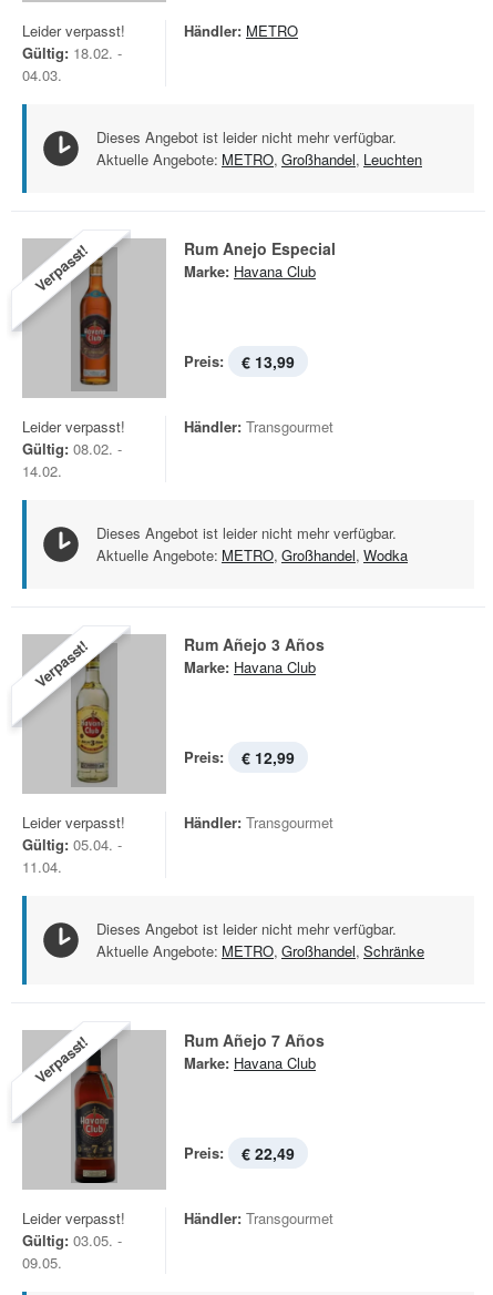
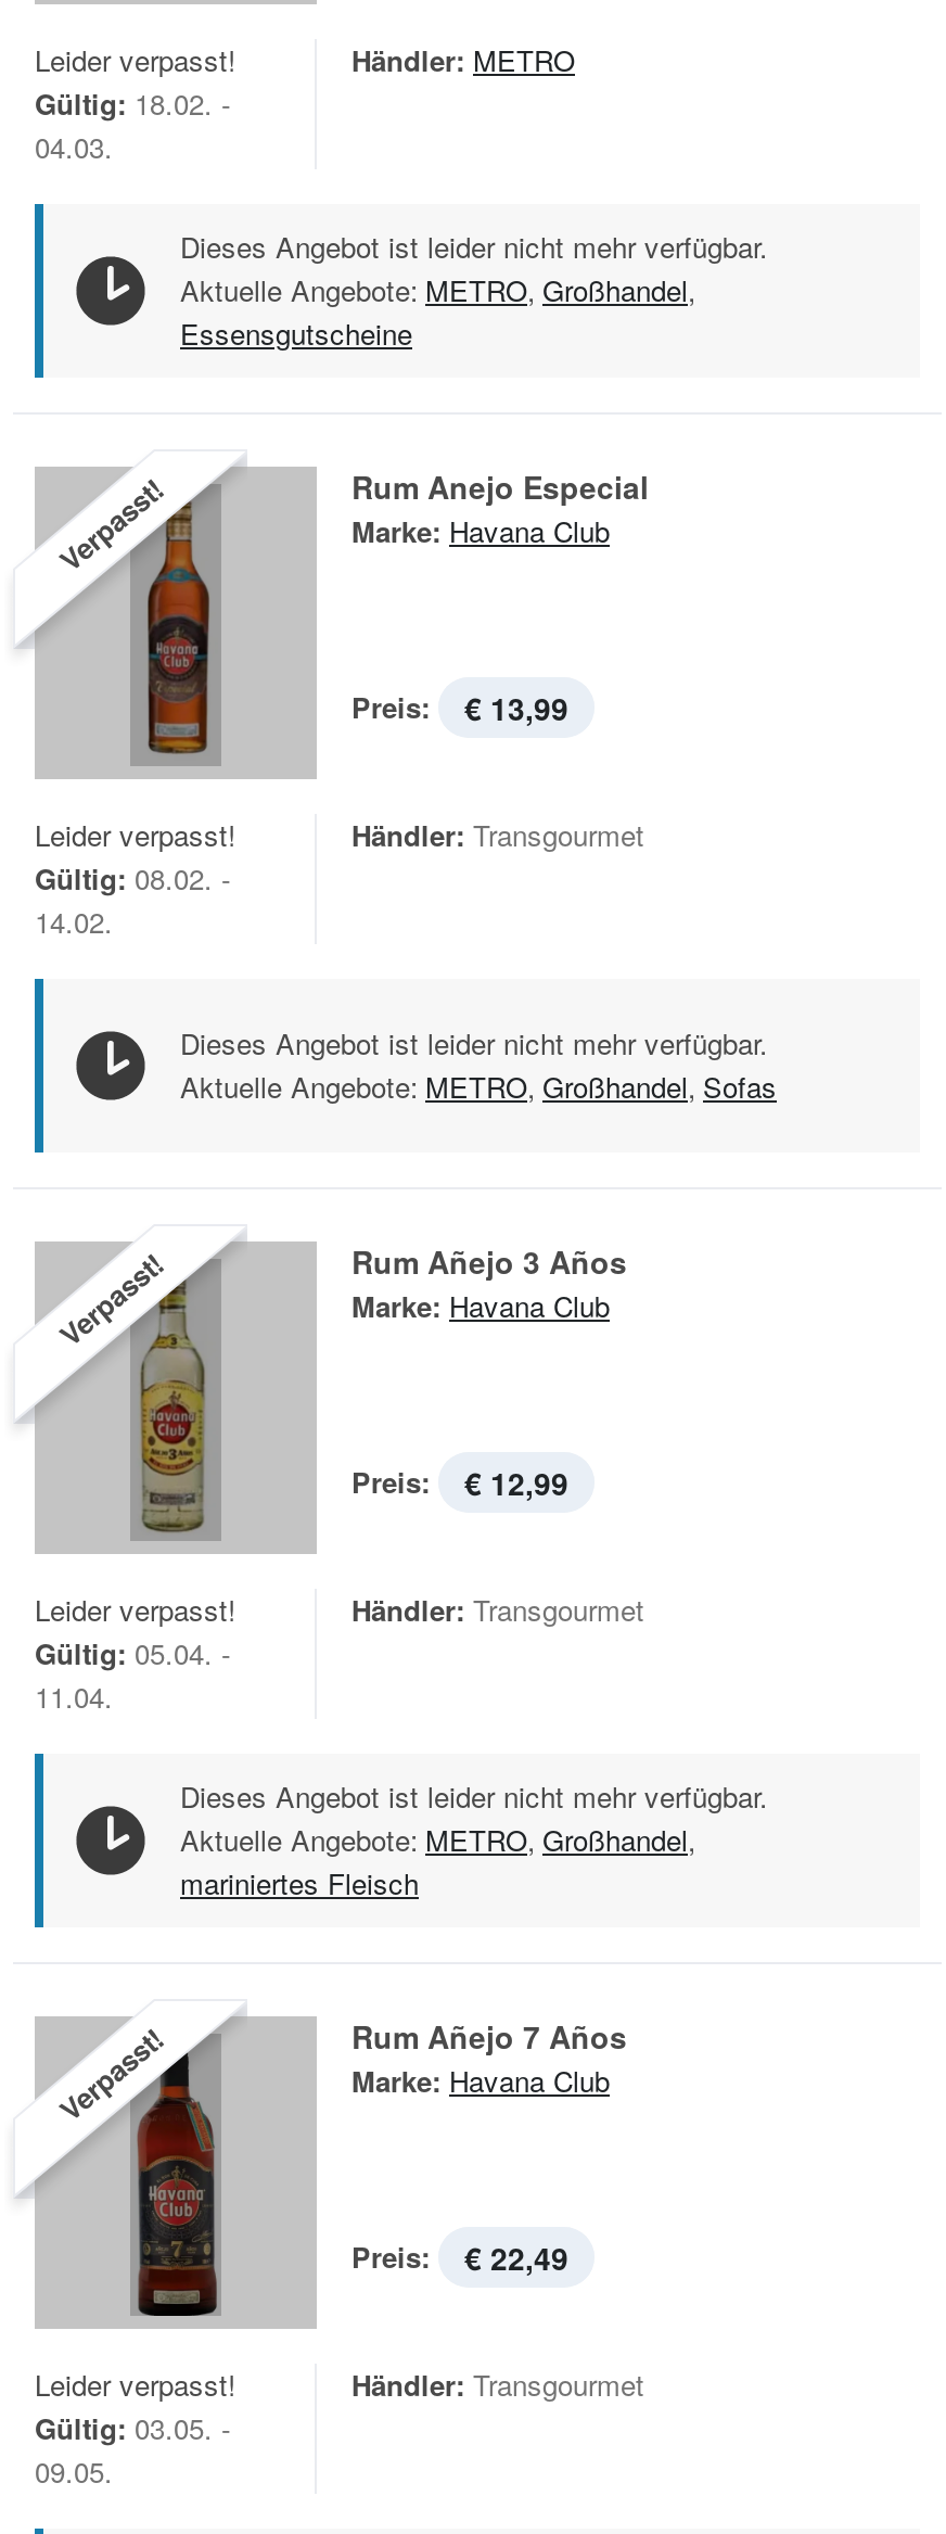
- Aktuelle Angebote: METRO, Großhandel, Leuchten
+ Aktuelle Angebote: METRO, Großhandel,
+ Essensgutscheine

- Aktuelle Angebote: METRO, Großhandel, Wodka
+ Aktuelle Angebote: METRO, Großhandel, Sofas

- Aktuelle Angebote: METRO, Großhandel, Schränke
+ Aktuelle Angebote: METRO, Großhandel,
+ mariniertes Fleisch
